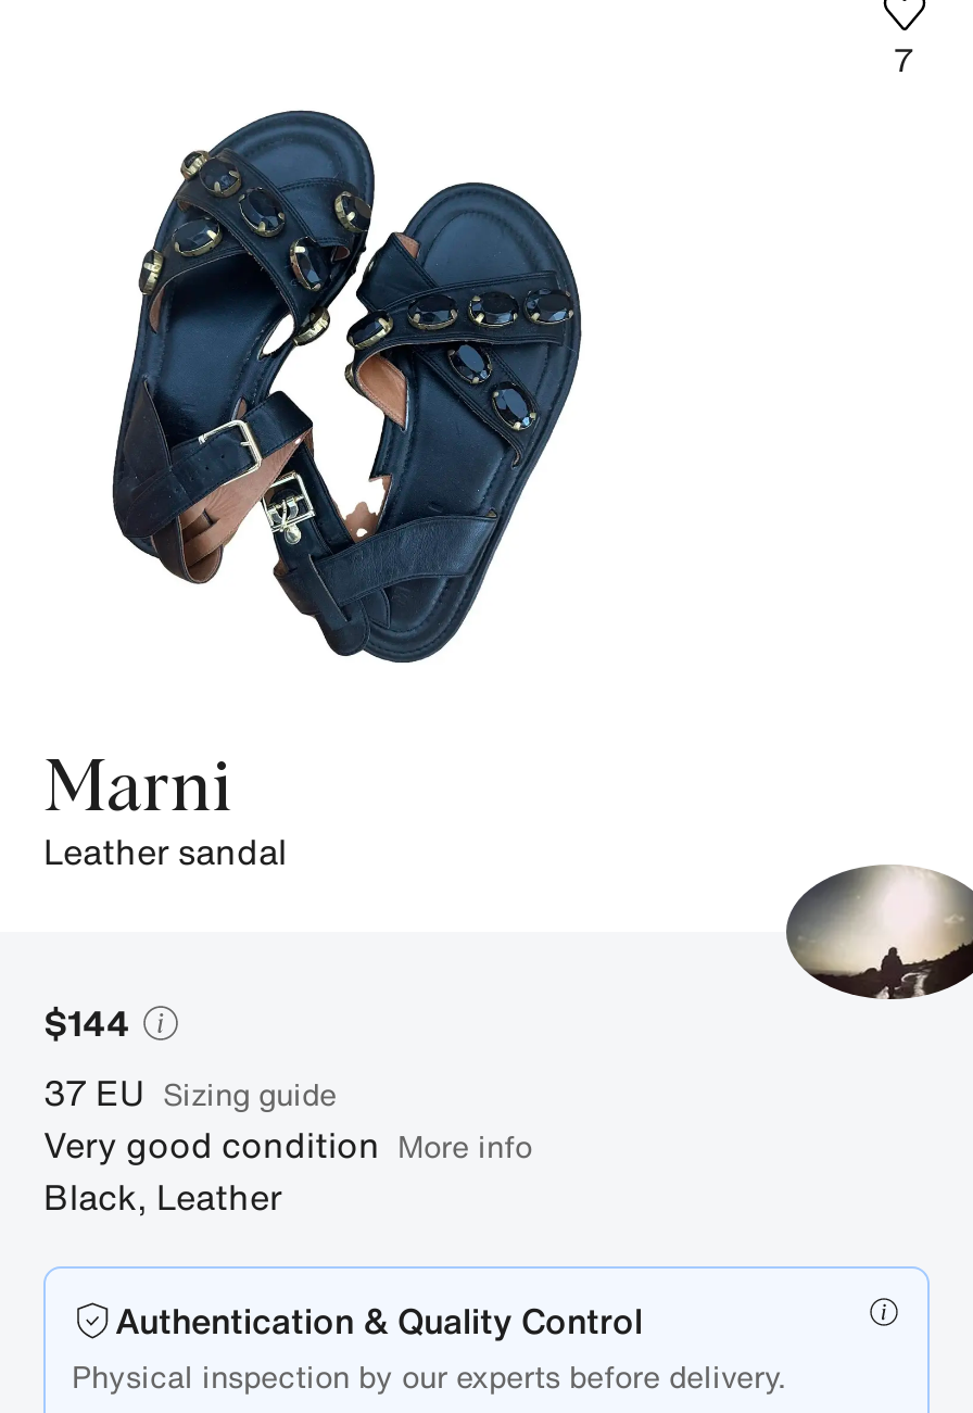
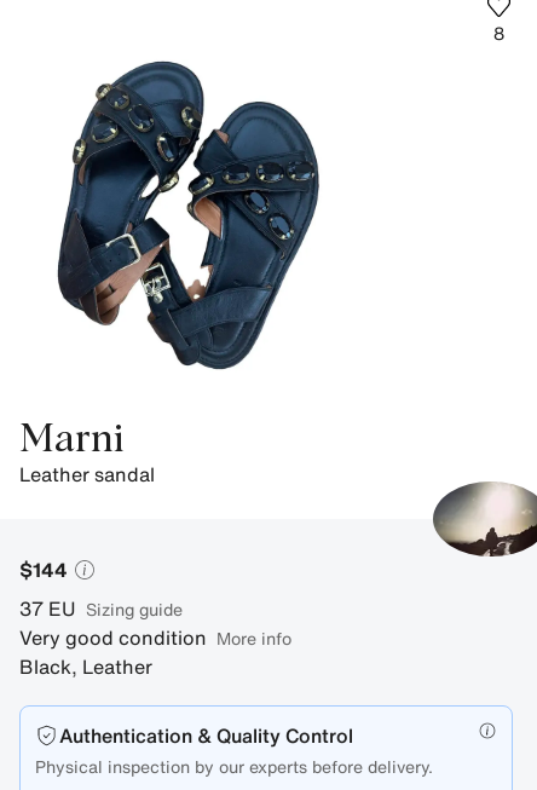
- 7
+ 8
